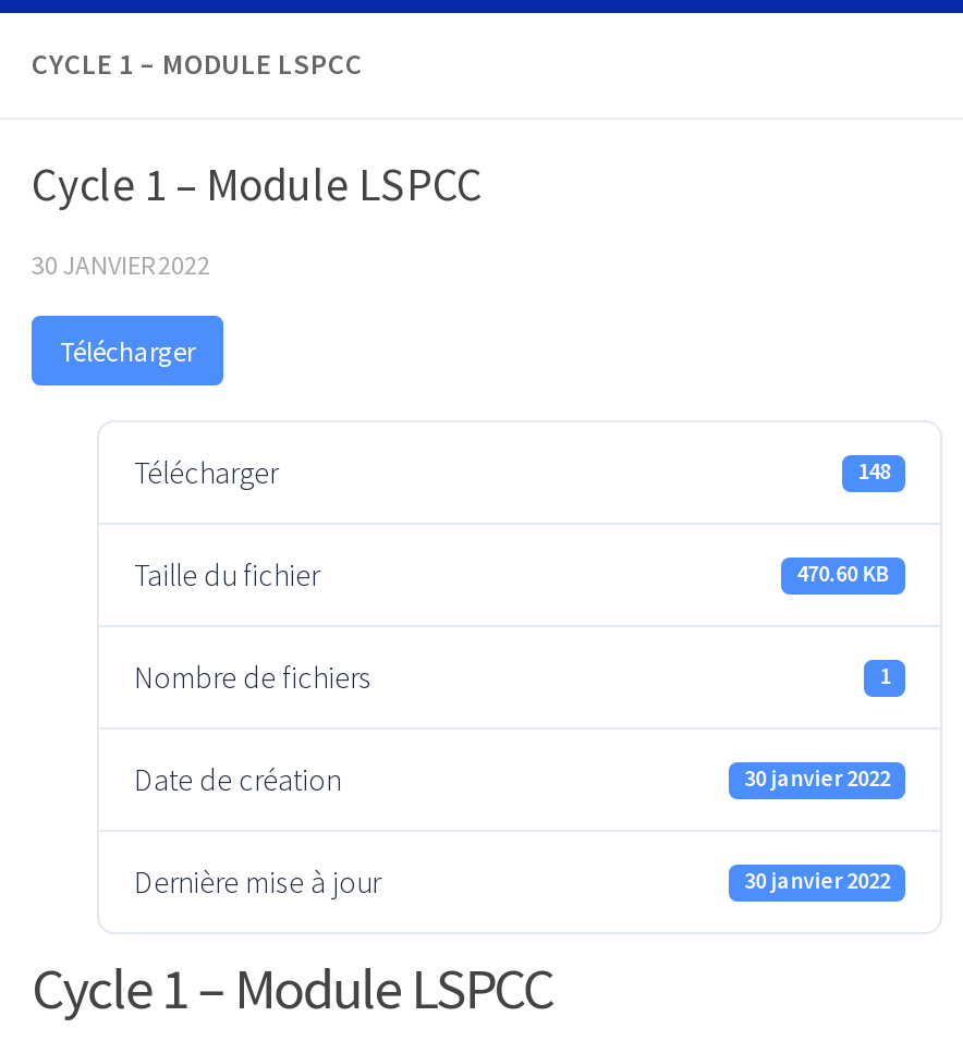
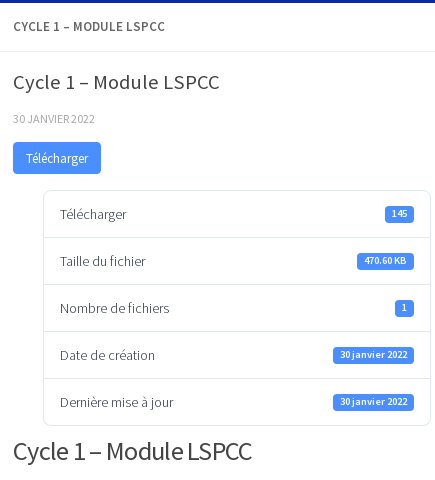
- 148
+ 145
